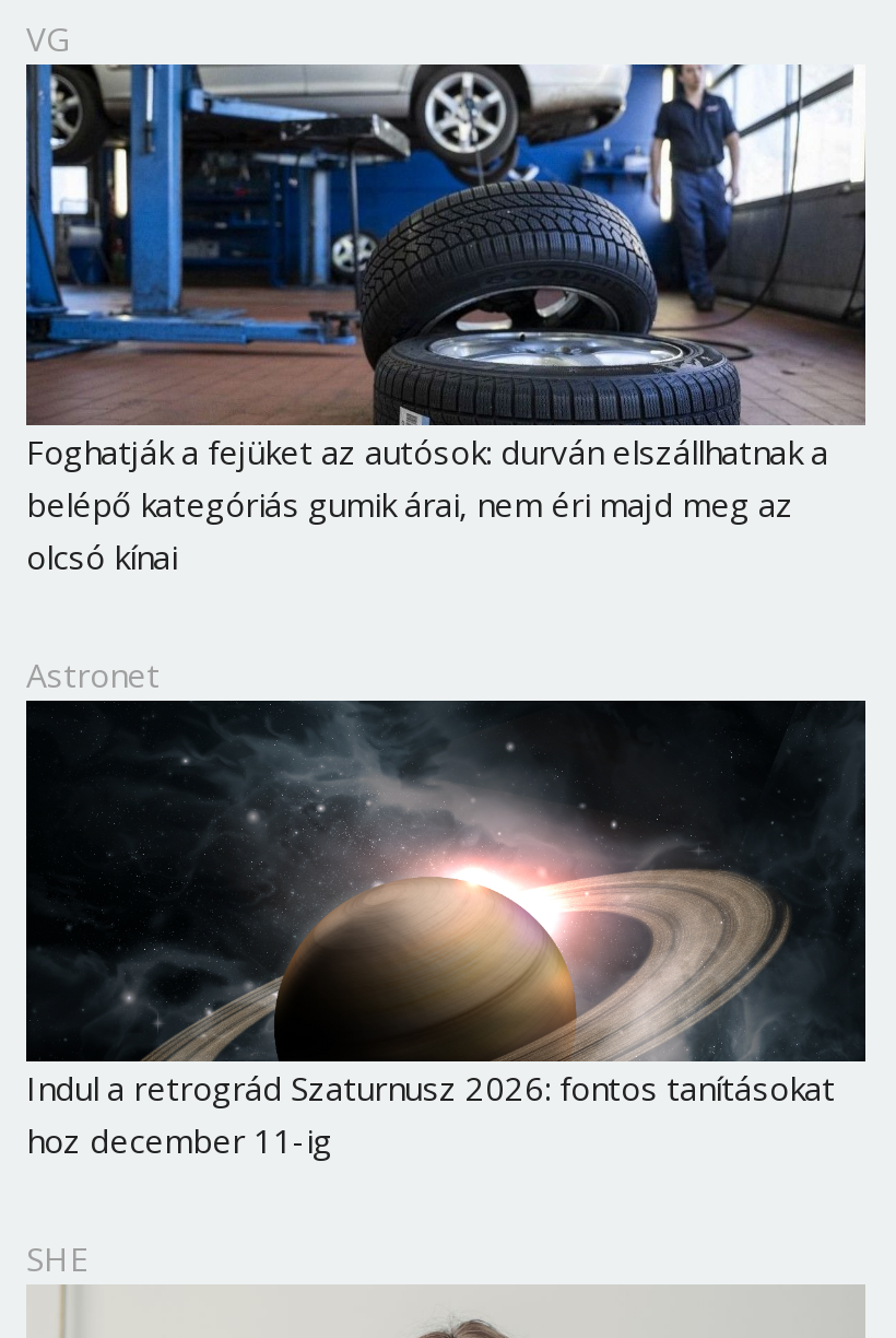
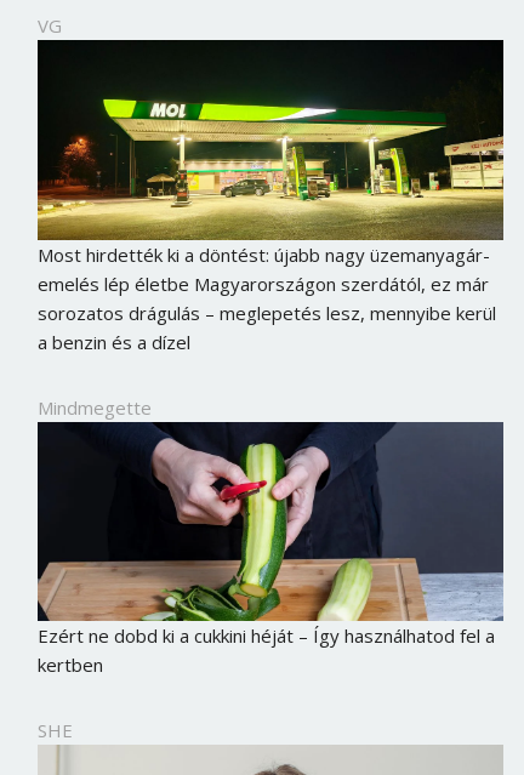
- [image]
- Foghatják a fejüket az autósok: durván elszállhatnak a
- belépő kategóriás gumik árai, nem éri majd meg az
- olcsó kínai
+ [image]
+ Most hirdették ki a döntést: újabb nagy üzemanyagár-
+ emelés lép életbe Magyarországon szerdától, ez már
+ sorozatos drágulás – meglepetés lesz, mennyibe kerül
+ a benzin és a dízel

- Astronet
+ Mindmegette

- [image]
- Indul a retrográd Szaturnusz 2026: fontos tanításokat
- hoz december 11-ig
+ [image]
+ Ezért ne dobd ki a cukkini héját – Így használhatod fel a
+ kertben
